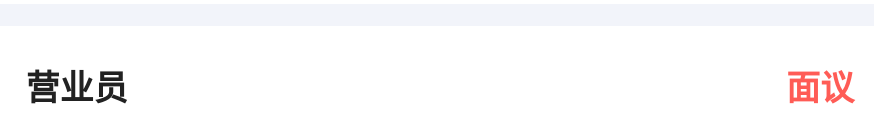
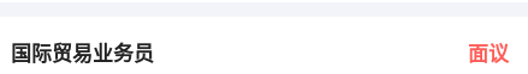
- 营业员
+ 国际贸易业务员
